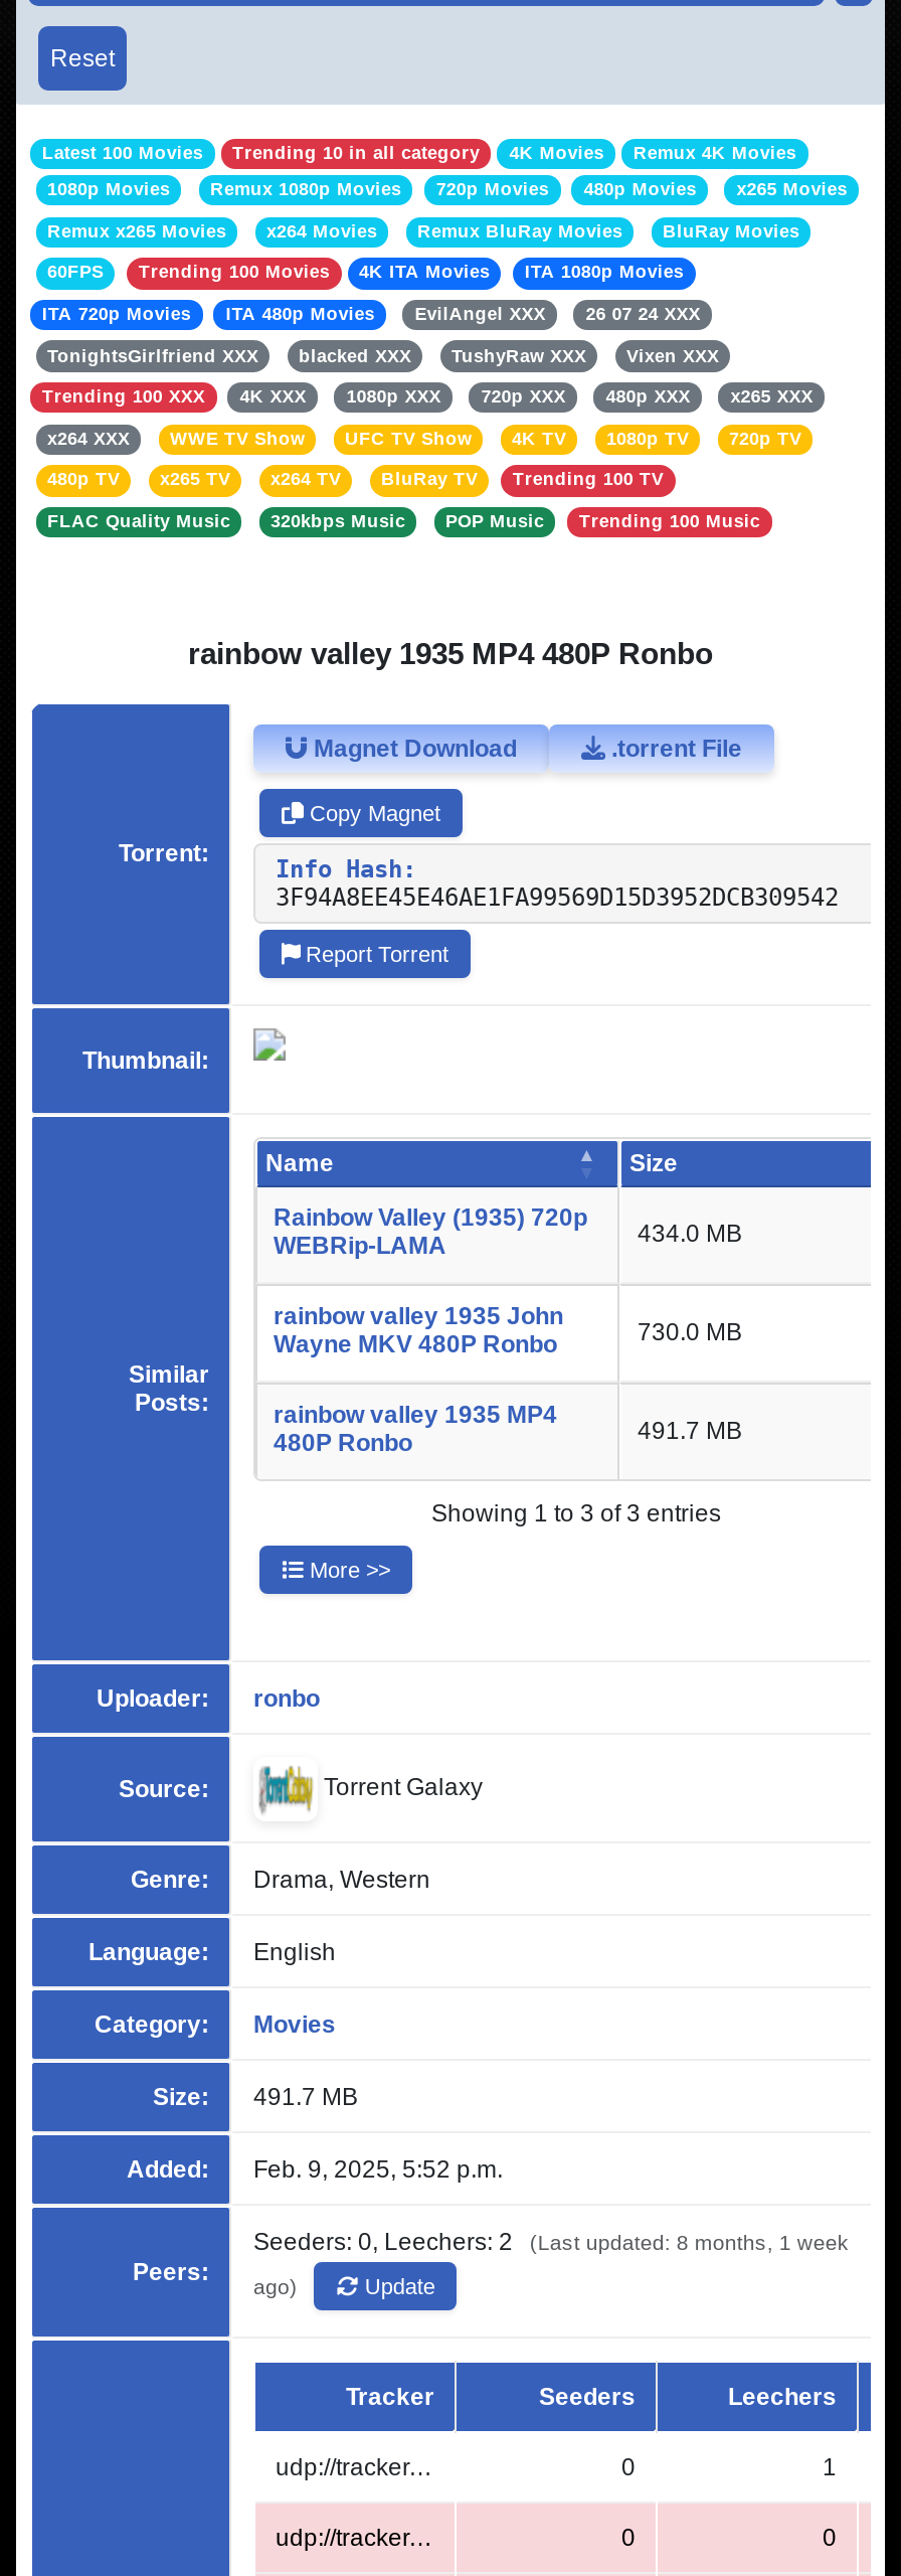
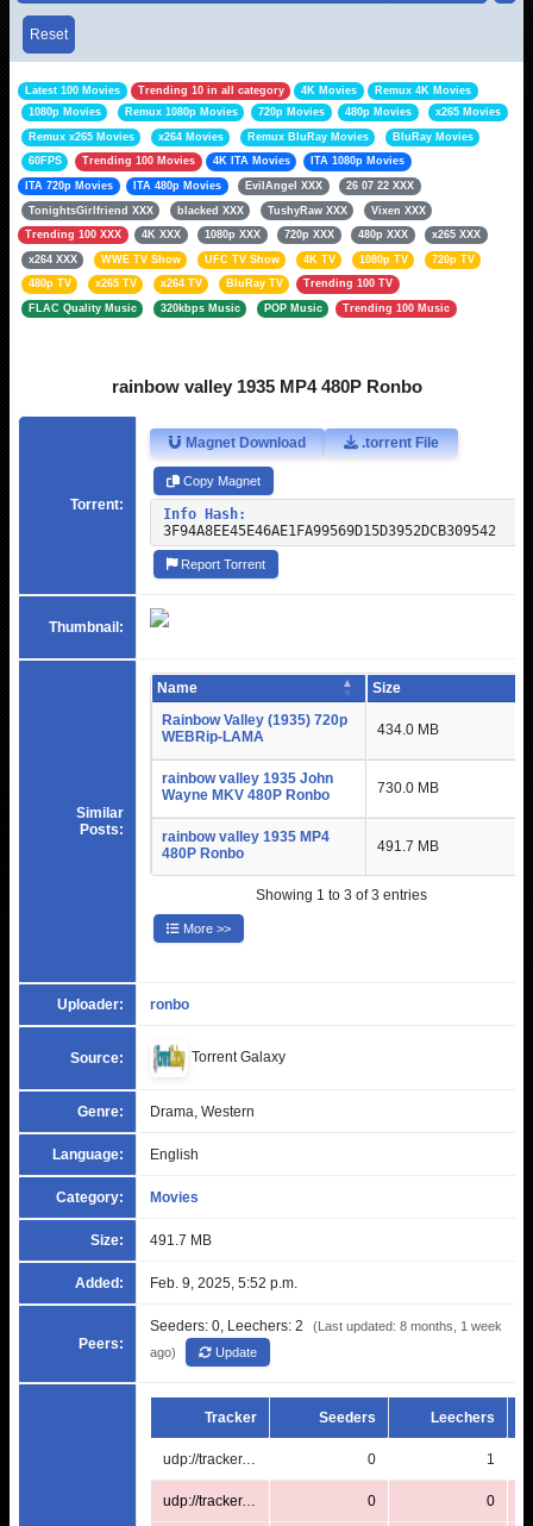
- ITA 720p Movies ITA 480p Movies EvilAngel XXX 26 07 24 XXX
+ ITA 720p Movies ITA 480p Movies EvilAngel XXX 26 07 22 XXX
